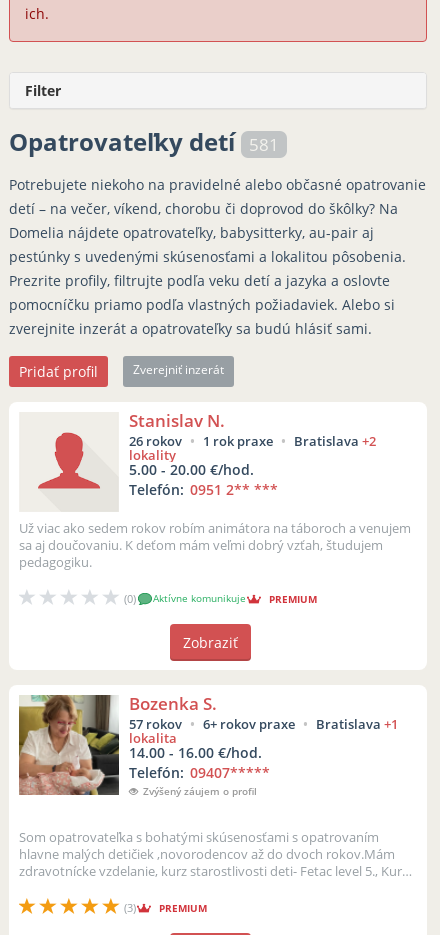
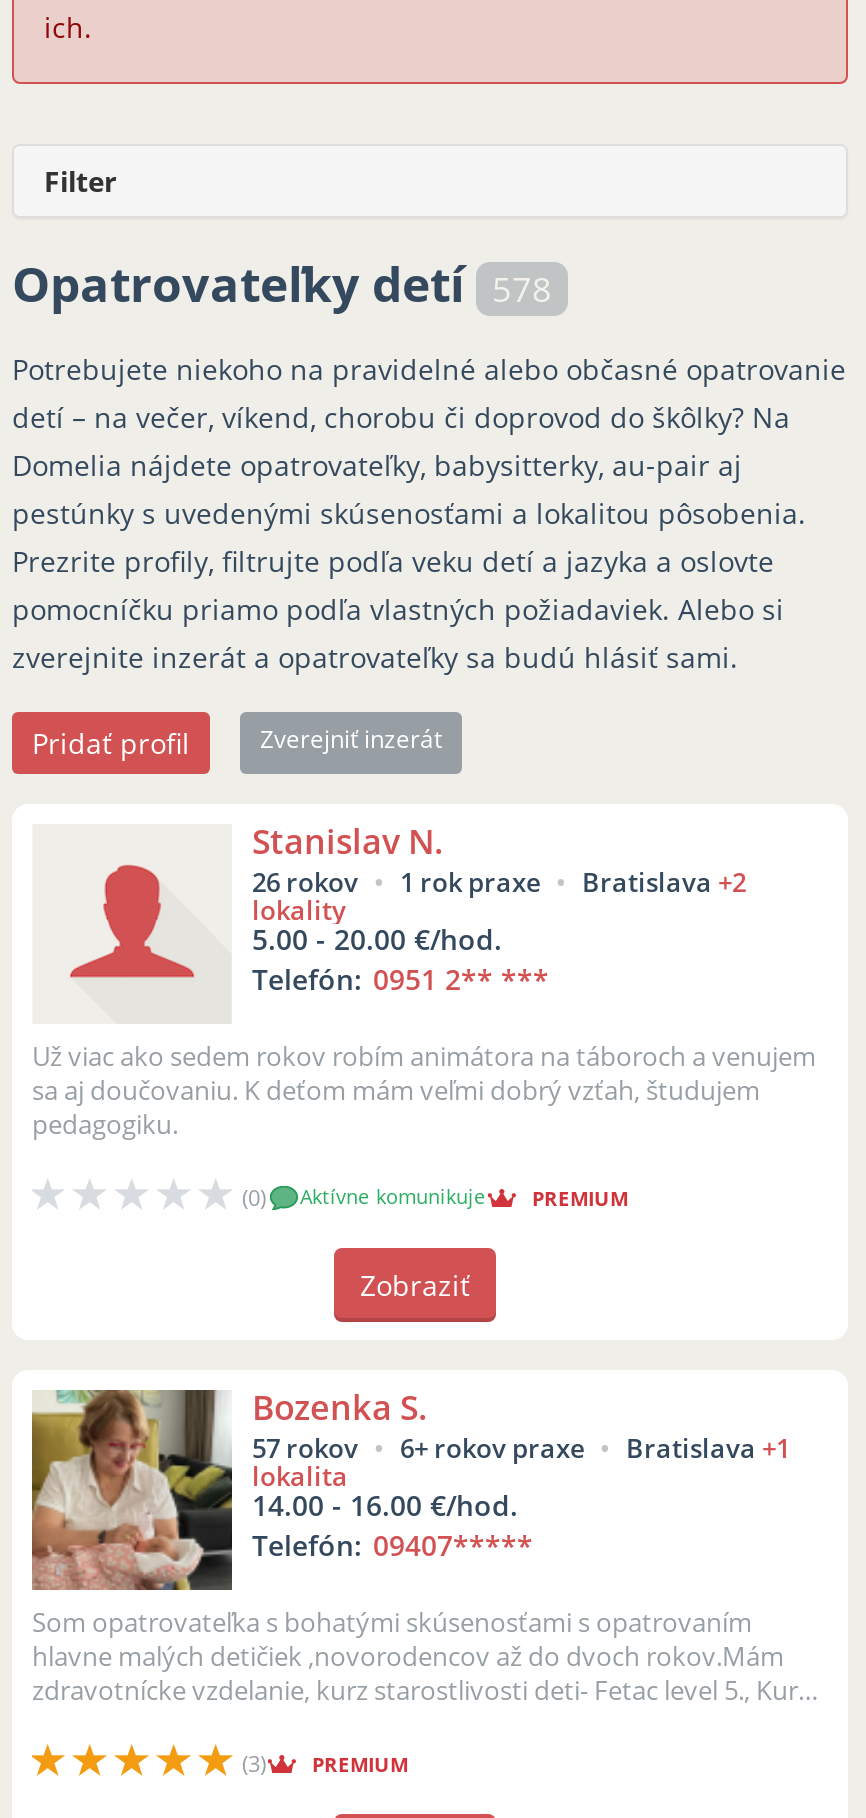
- Opatrovateľky detí 581
+ Opatrovateľky detí 578

- Zvýšený záujem o profil
